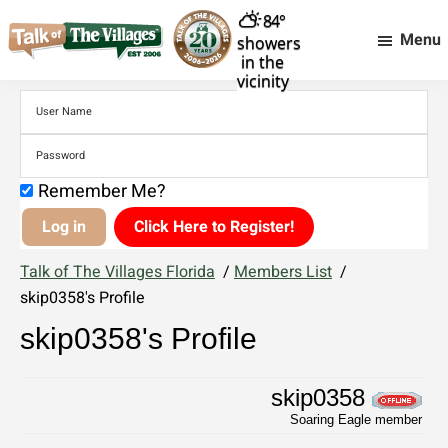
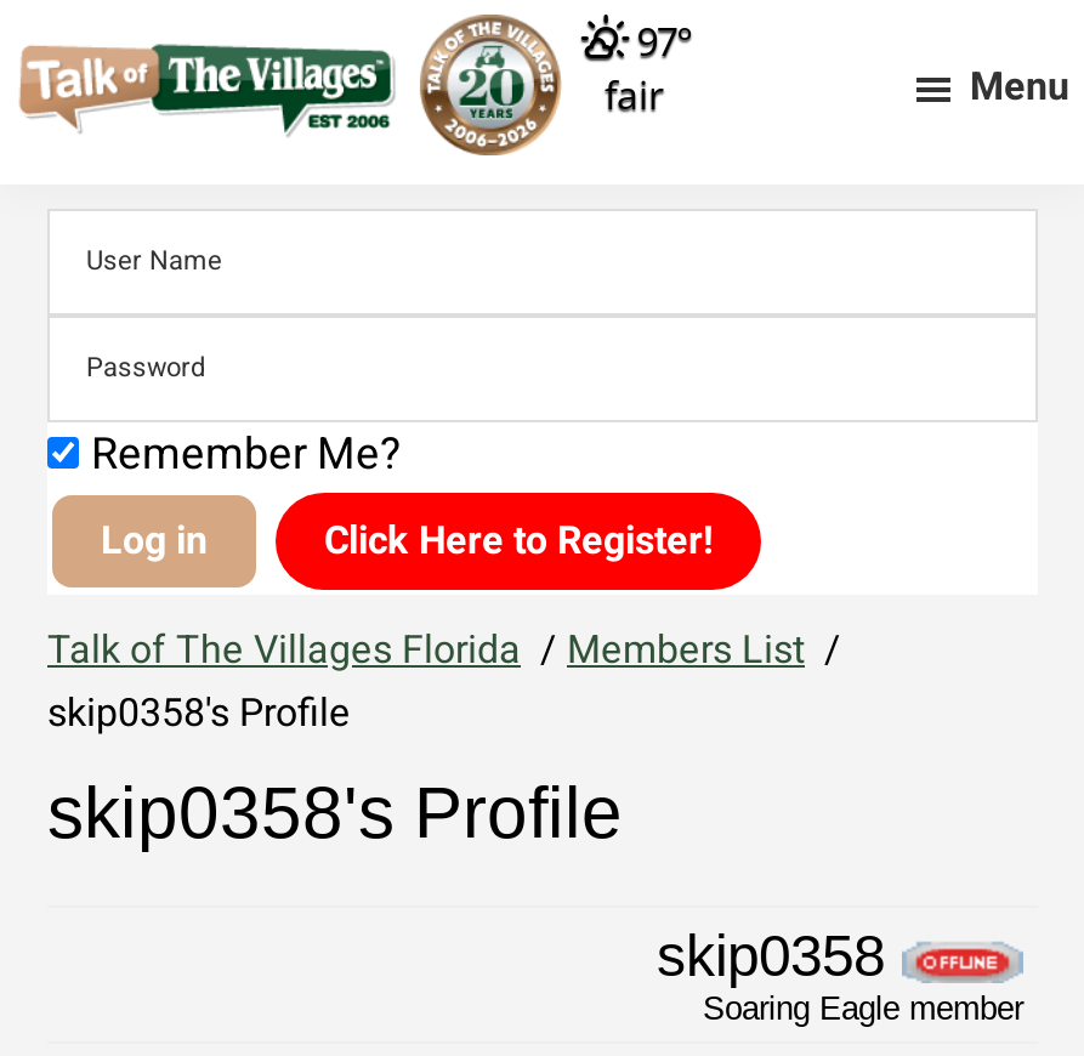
- 84°
- showers
- in the
- vicinity
+ 97°
+ fair
